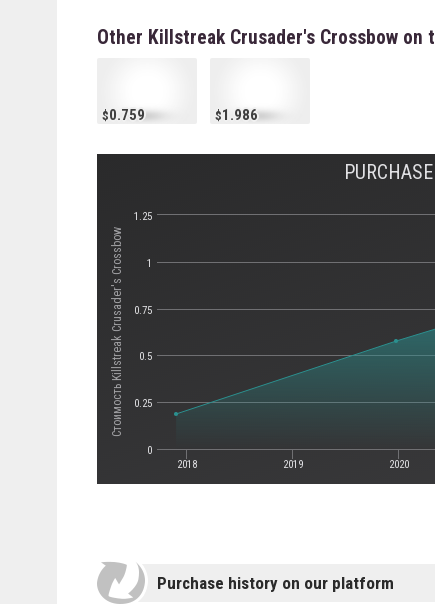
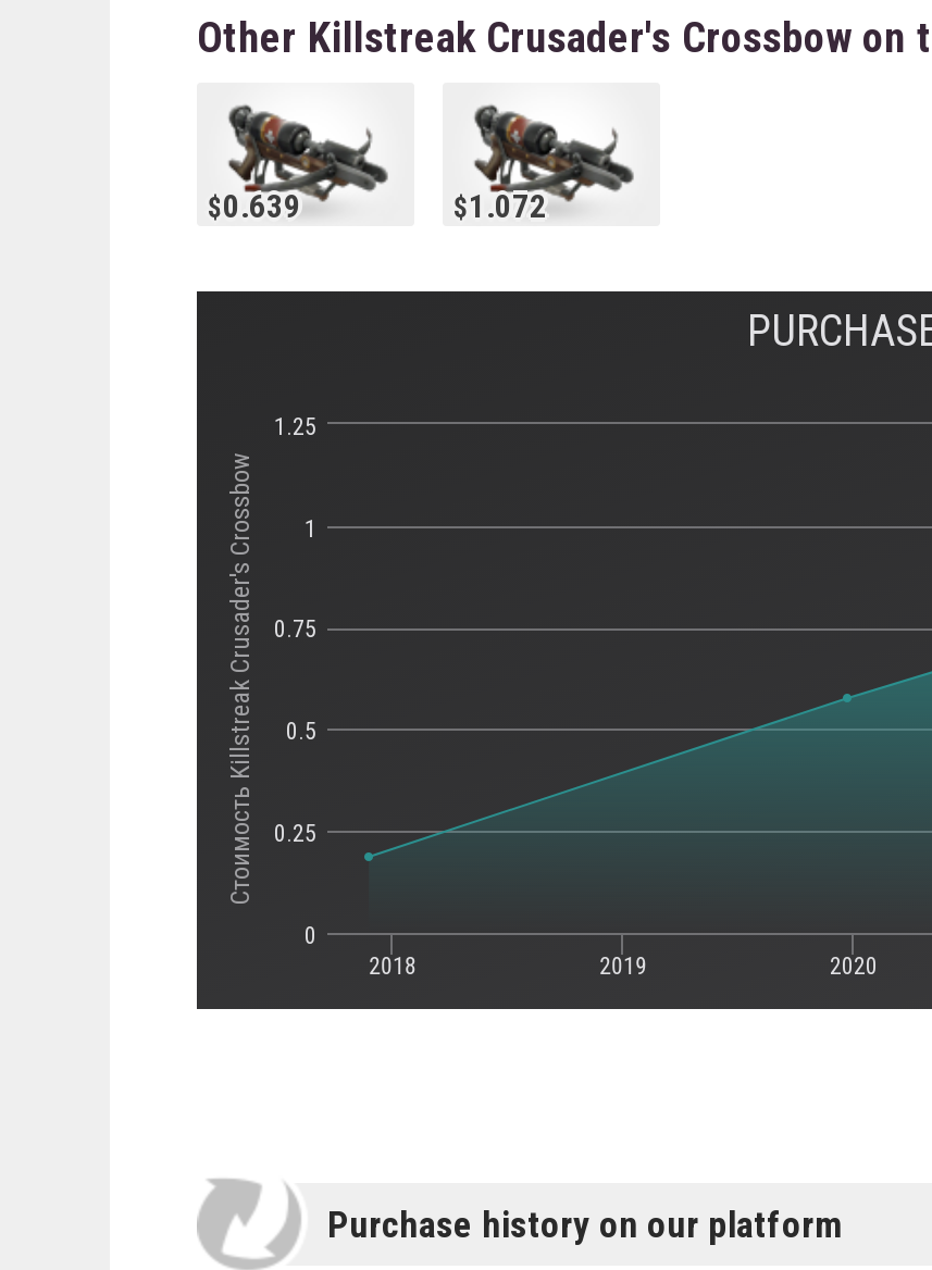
+ [image]

+ [image]

- 0.759
+ 0.639

- 1.986
+ 1.072
